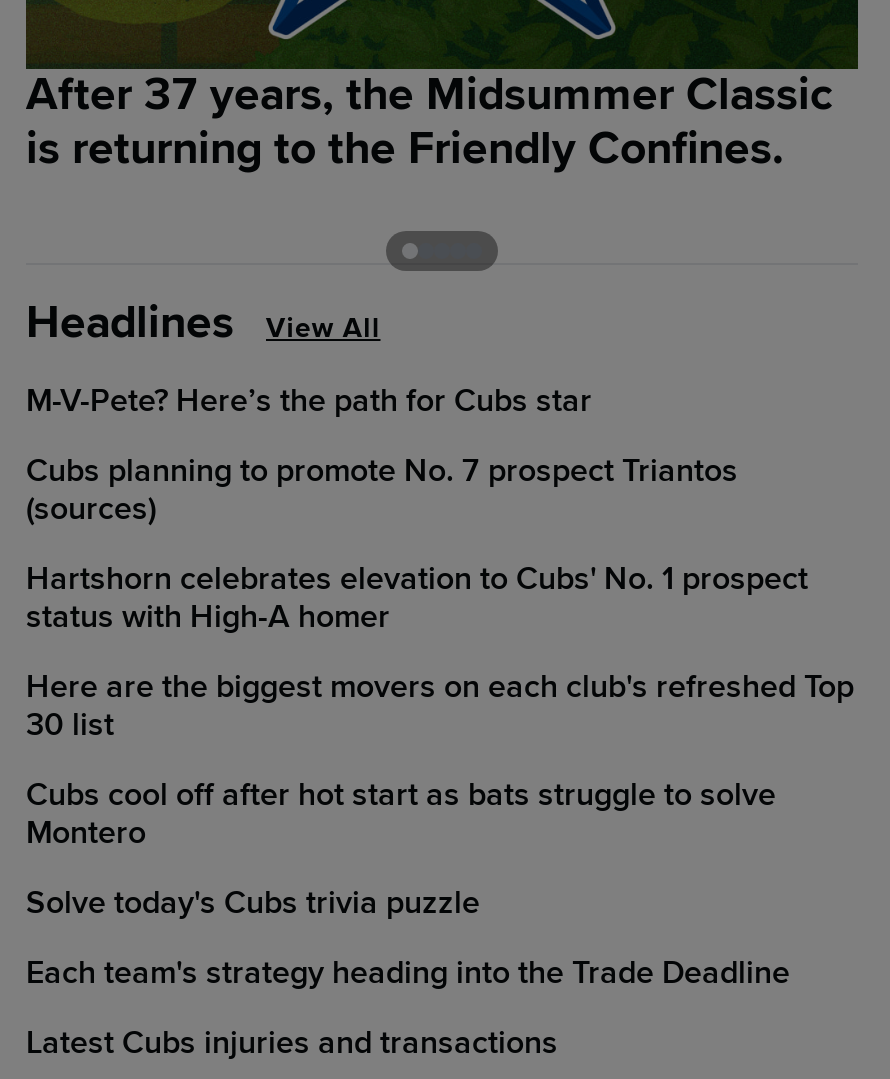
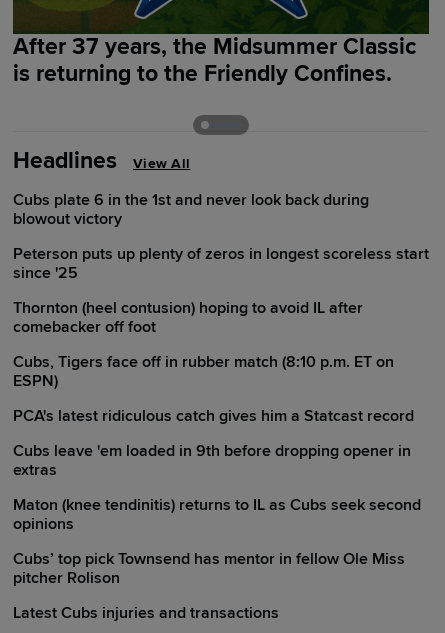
- M-V-Pete? Here’s the path for Cubs star
- Cubs planning to promote No. 7 prospect Triantos
- (sources)
- Hartshorn celebrates elevation to Cubs' No. 1 prospect
- status with High-A homer
- Here are the biggest movers on each club's refreshed Top
- 30 list
- Cubs cool off after hot start as bats struggle to solve
- Montero
- Solve today's Cubs trivia puzzle
- Each team's strategy heading into the Trade Deadline
+ Cubs plate 6 in the 1st and never look back during
+ blowout victory
+ Peterson puts up plenty of zeros in longest scoreless start
+ since '25
+ Thornton (heel contusion) hoping to avoid IL after
+ comebacker off foot
+ Cubs, Tigers face off in rubber match (8:10 p.m. ET on
+ ESPN)
+ PCA's latest ridiculous catch gives him a Statcast record
+ Cubs leave 'em loaded in 9th before dropping opener in
+ extras
+ Maton (knee tendinitis) returns to IL as Cubs seek second
+ opinions
+ Cubs’ top pick Townsend has mentor in fellow Ole Miss
+ pitcher Rolison
